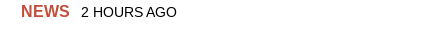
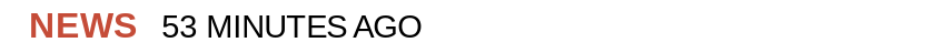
- NEWS 2 HOURS AGO
+ NEWS 53 MINUTES AGO
